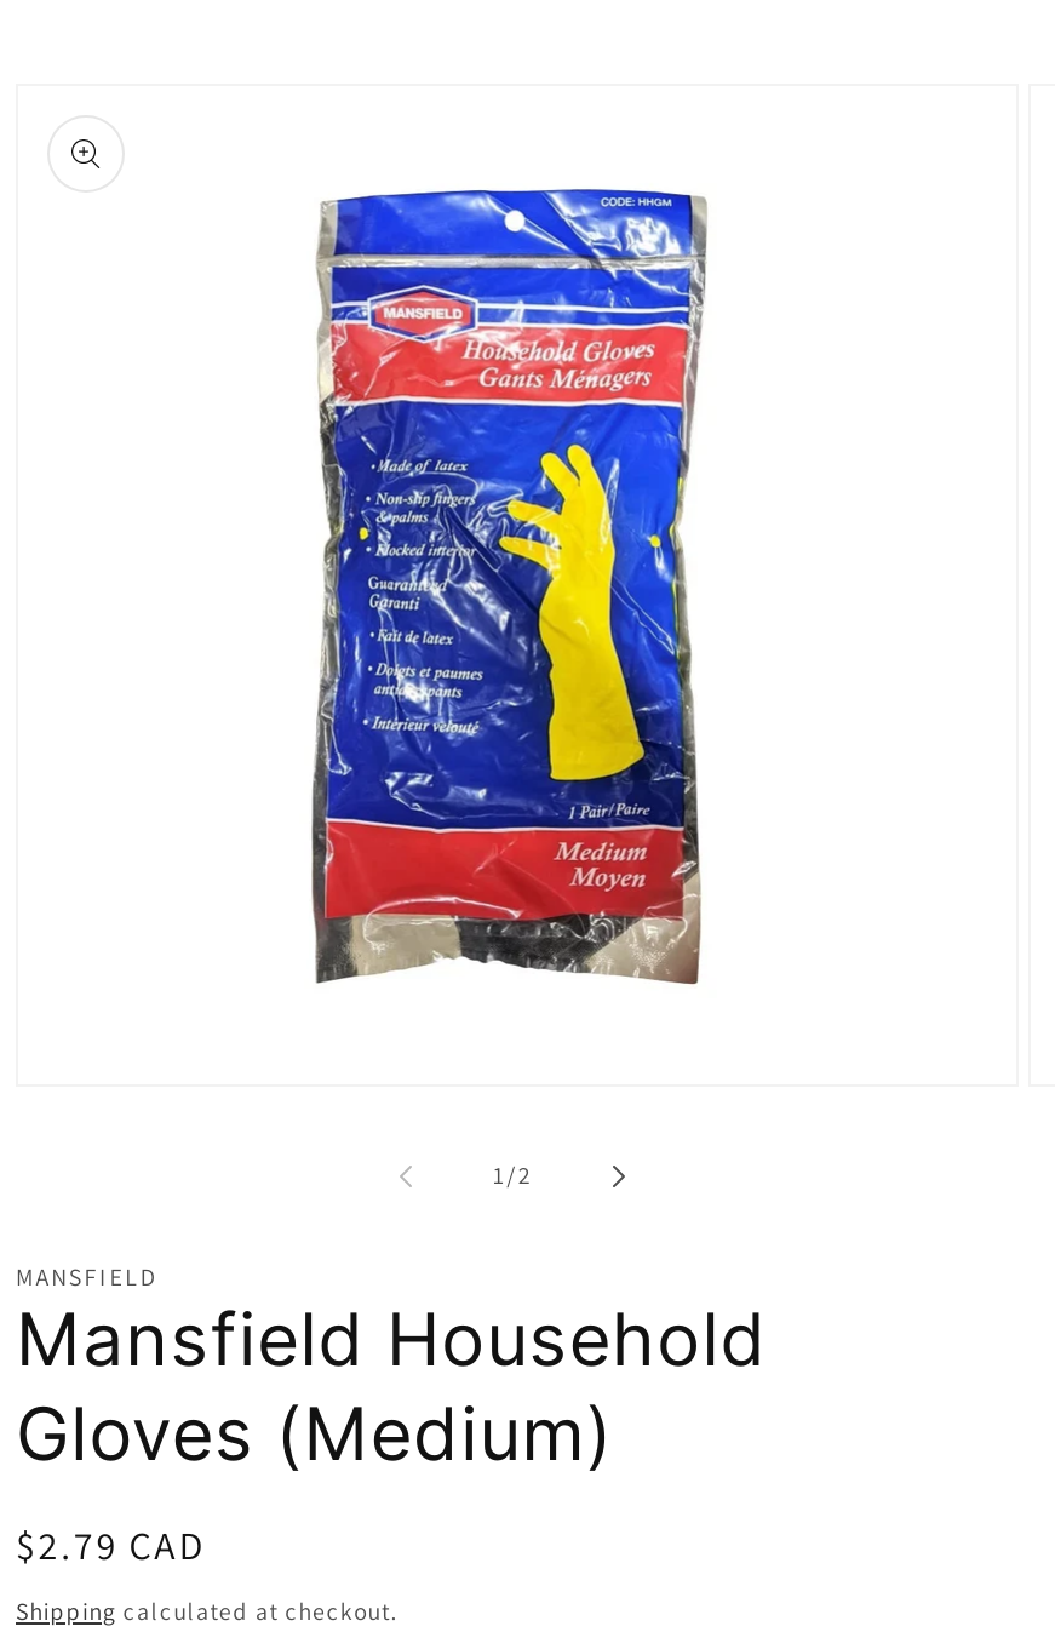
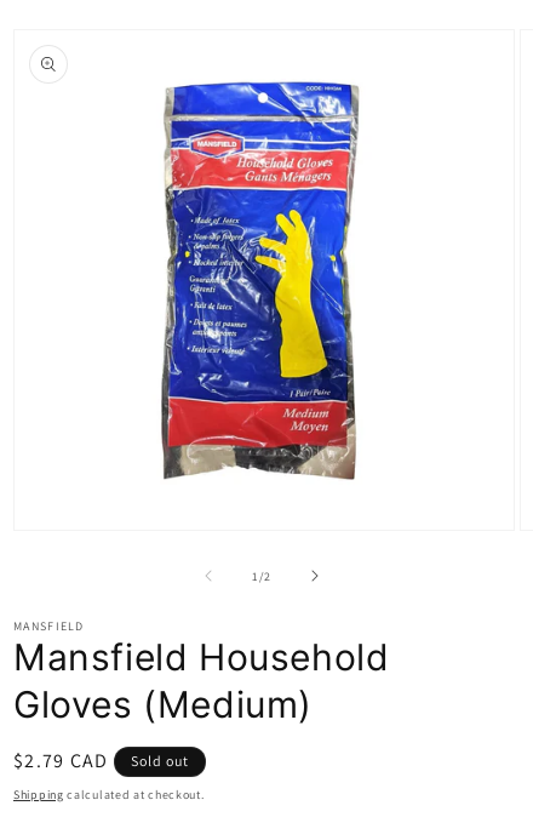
+ Sold out
